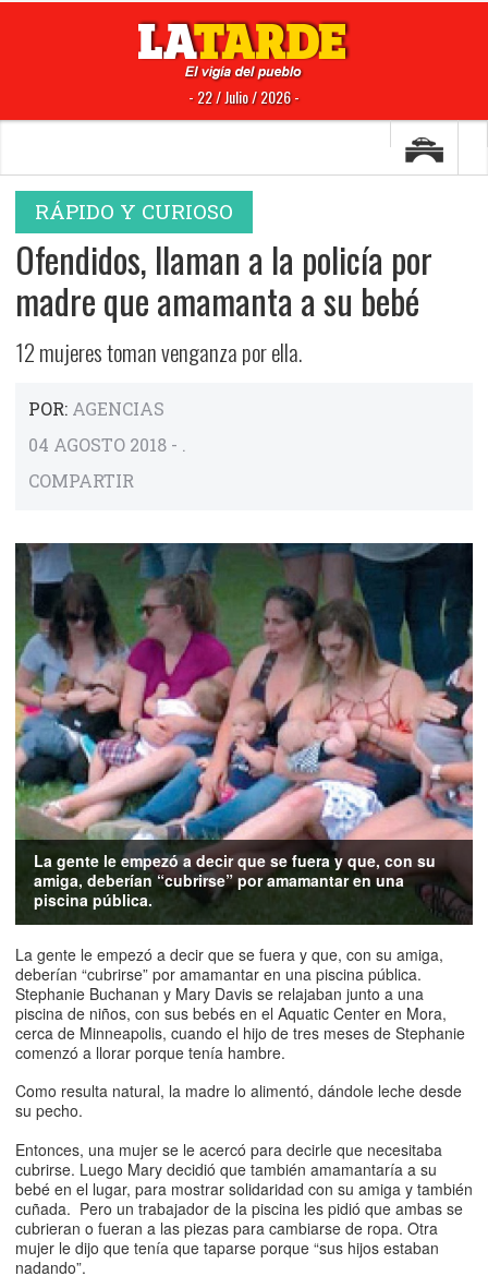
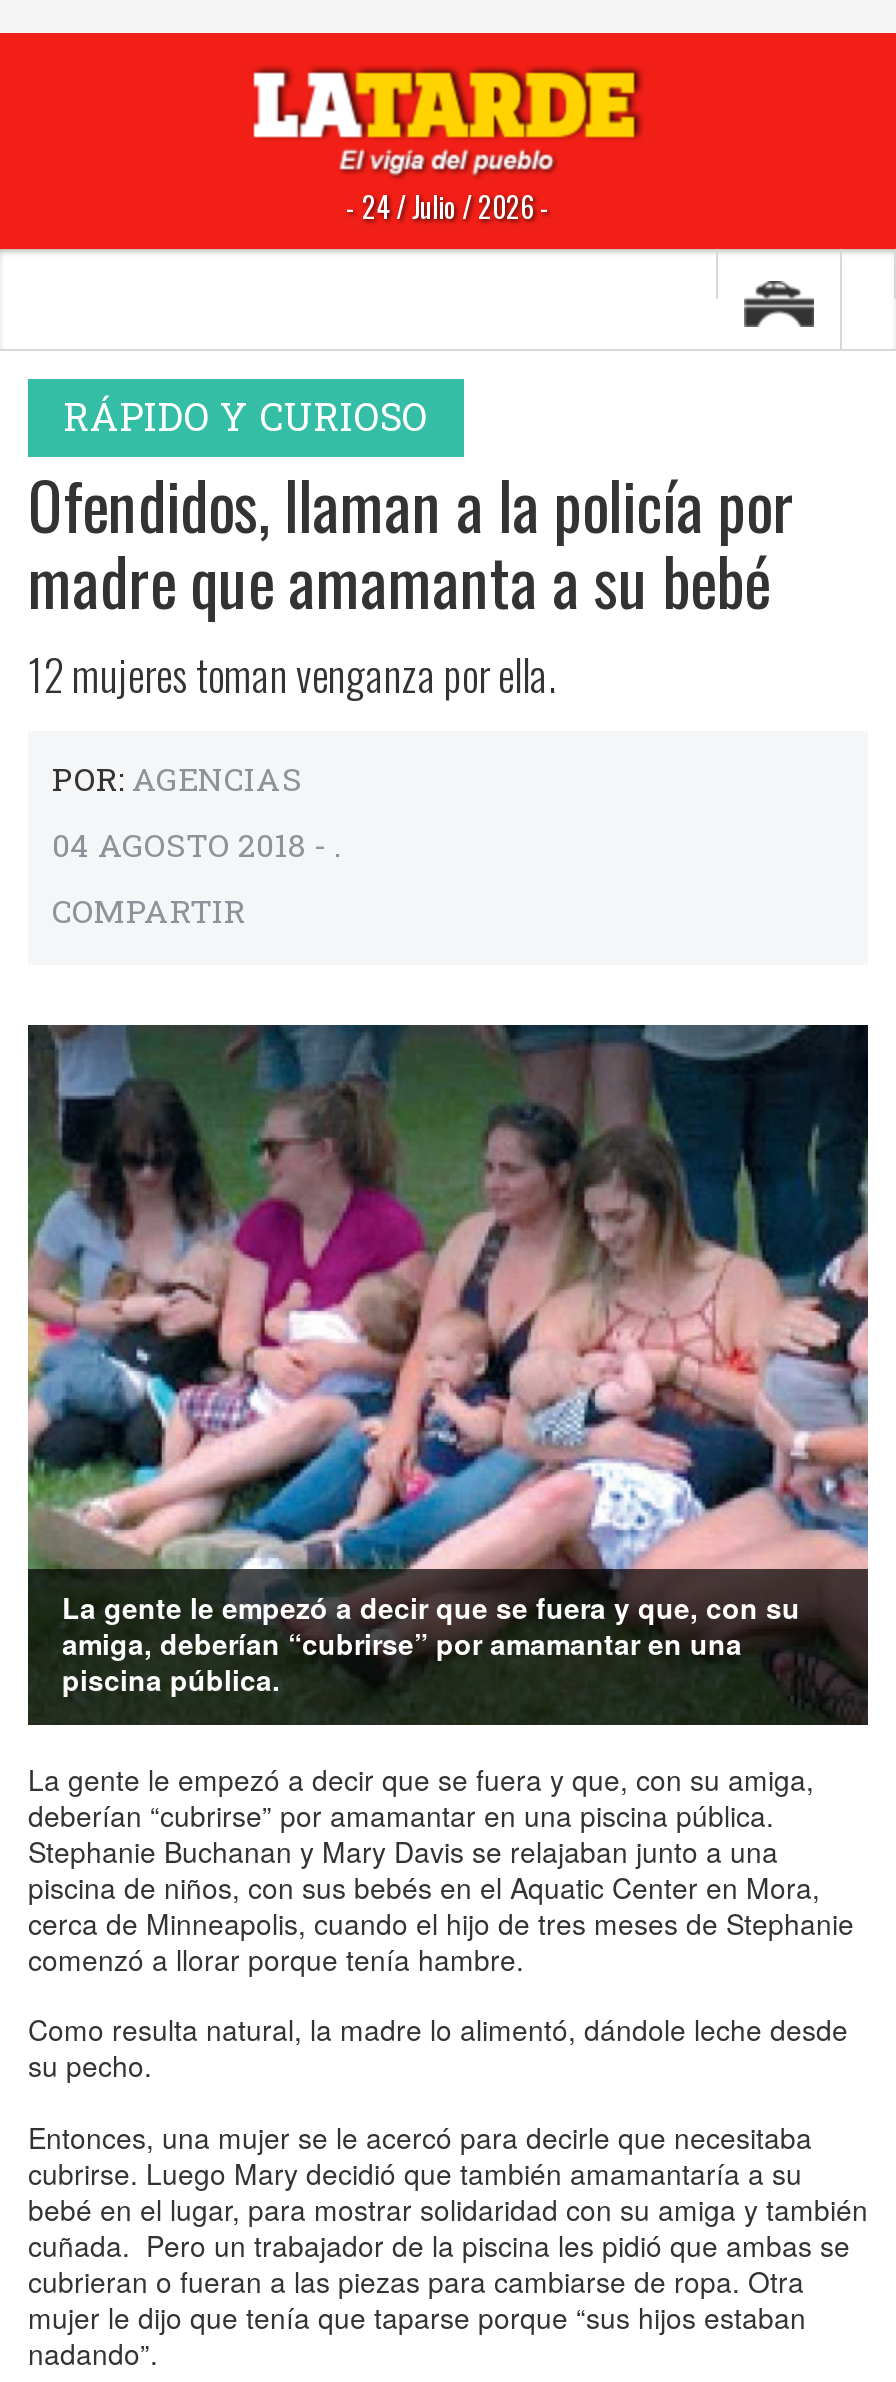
- - 22 / Julio / 2026 -
+ - 24 / Julio / 2026 -
